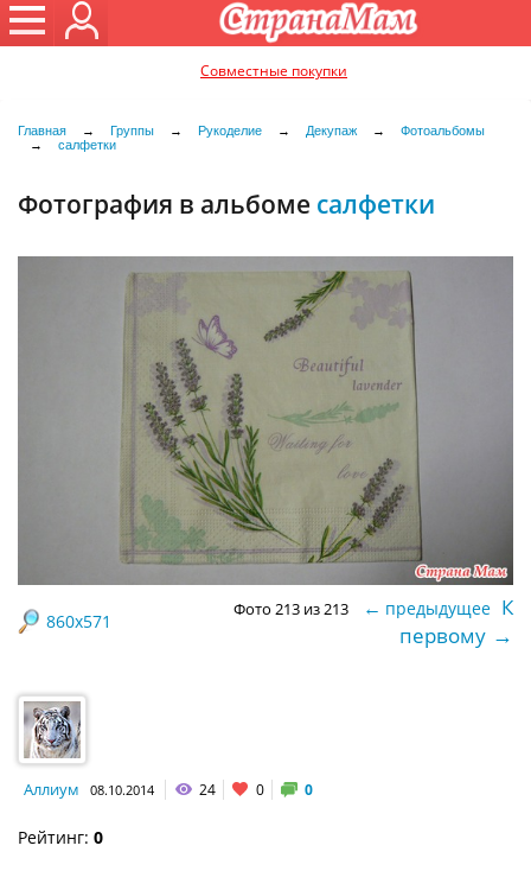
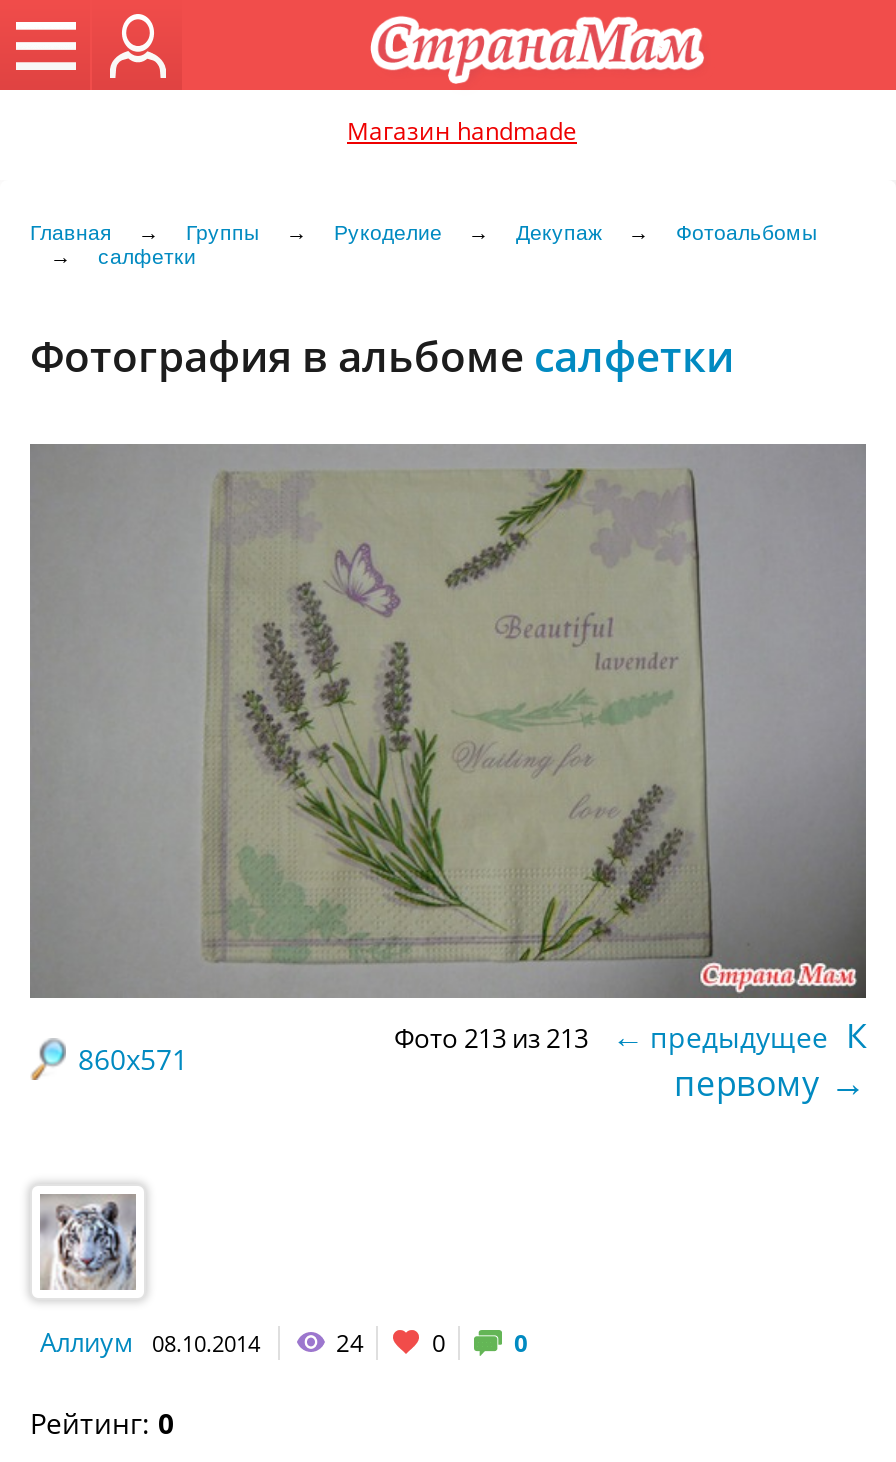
- Совместные покупки
+ Магазин handmade
